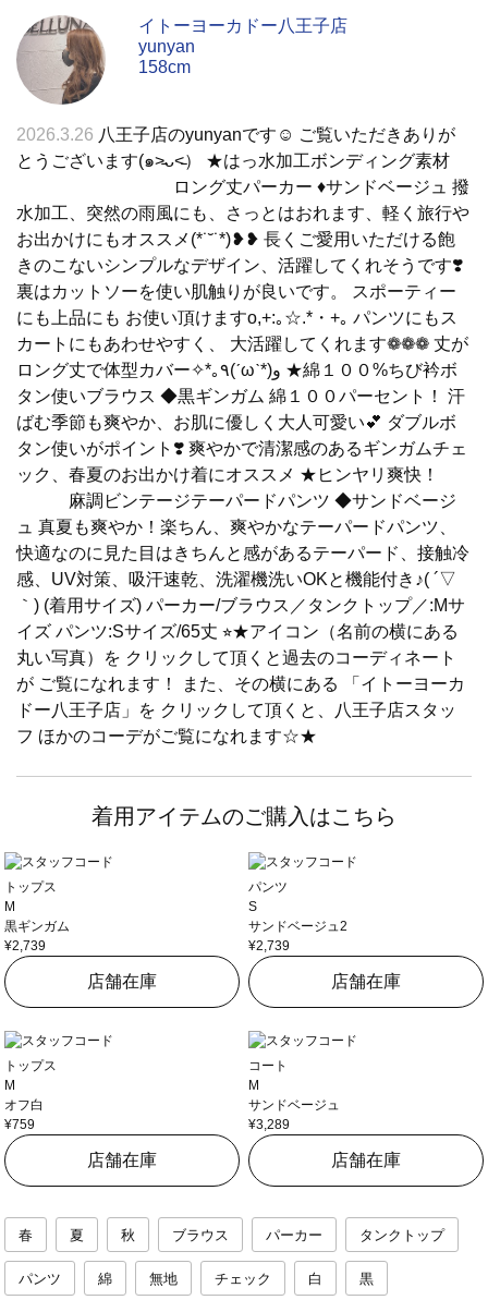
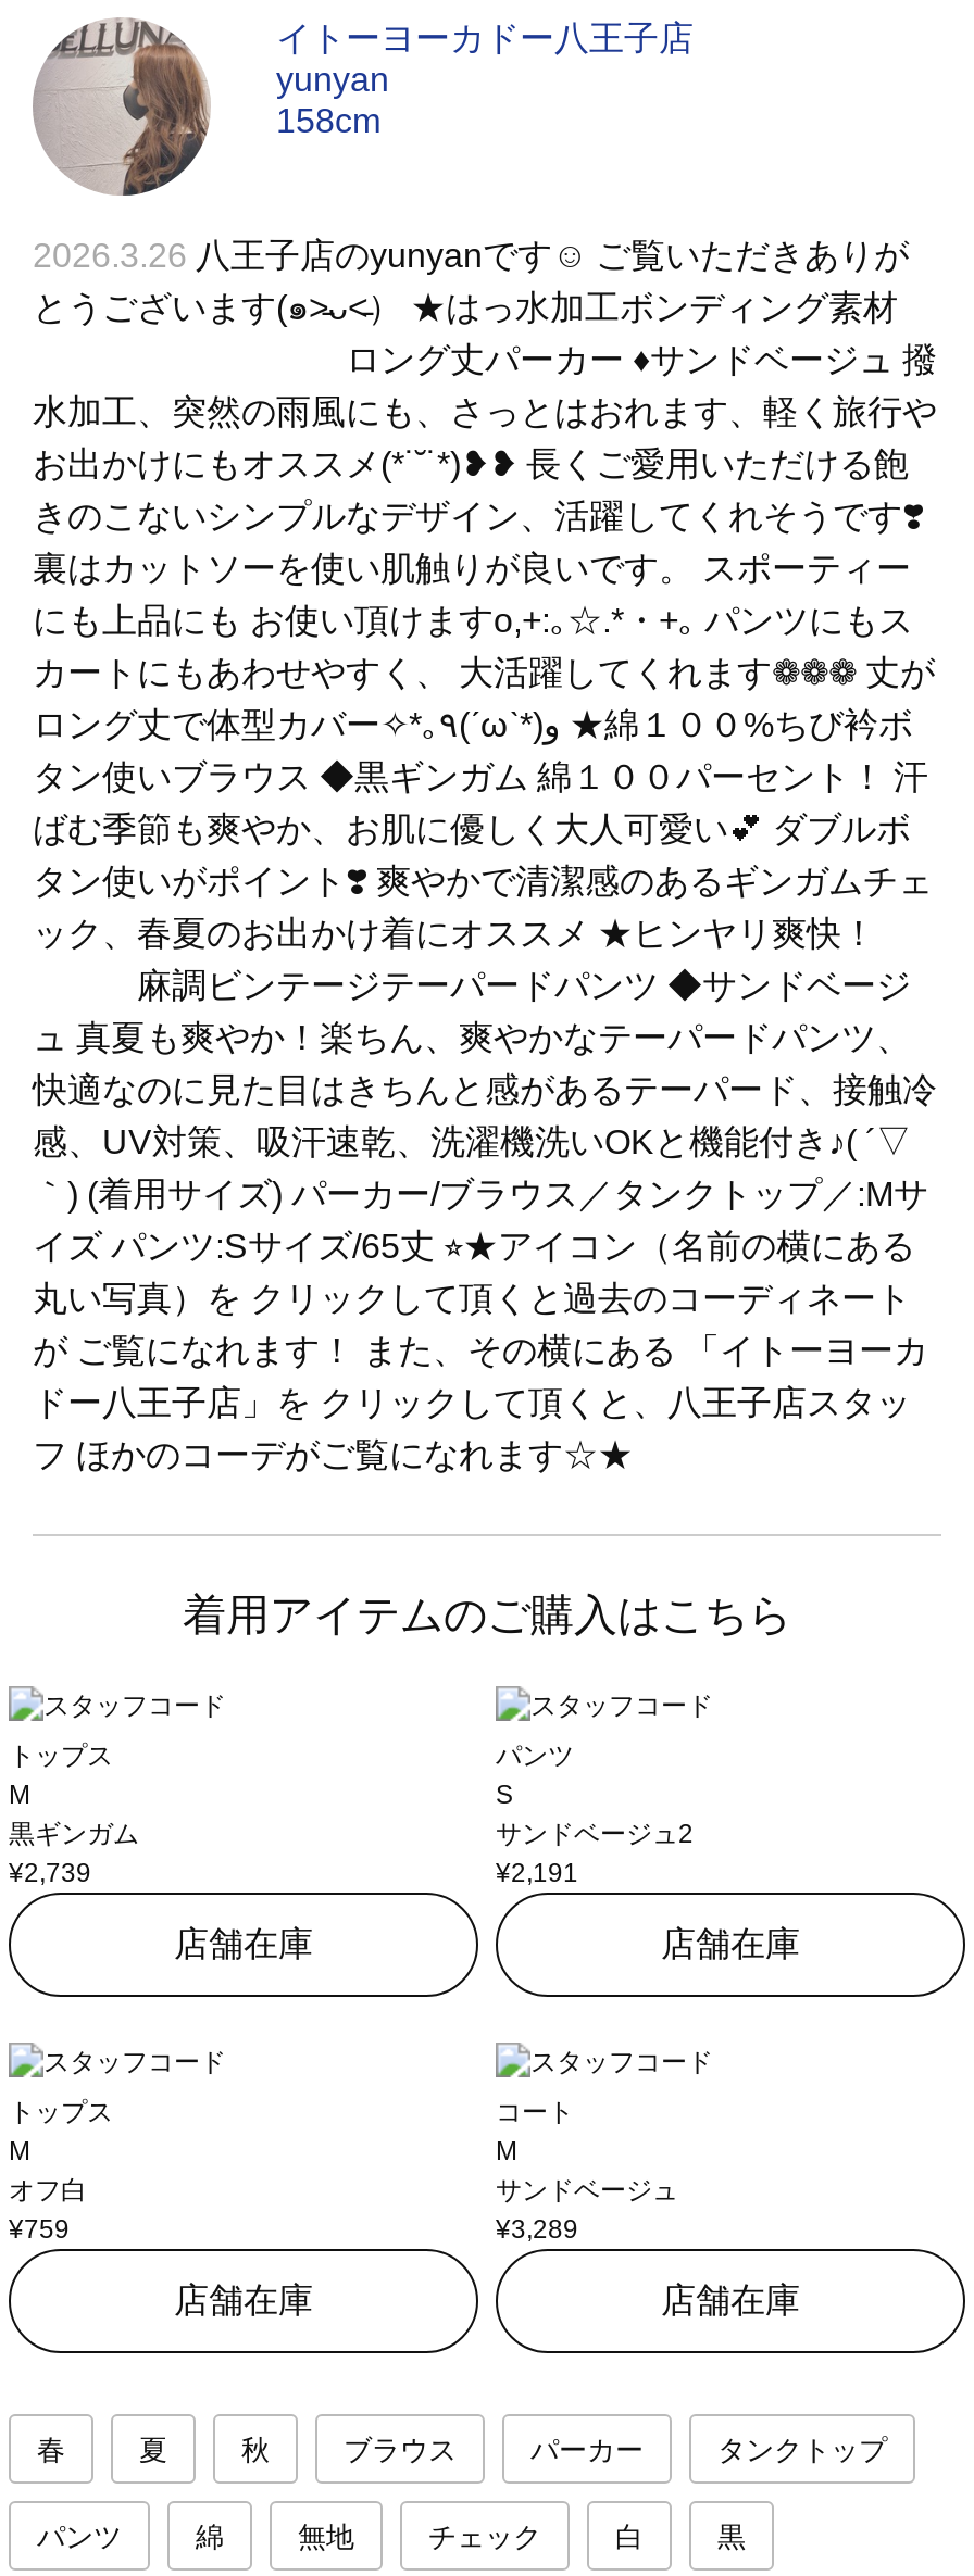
- ¥2,739
+ ¥2,191
